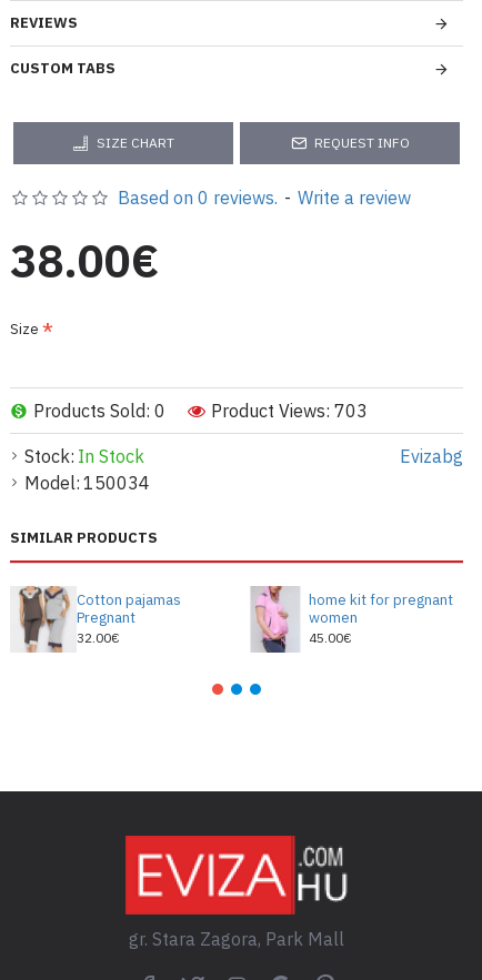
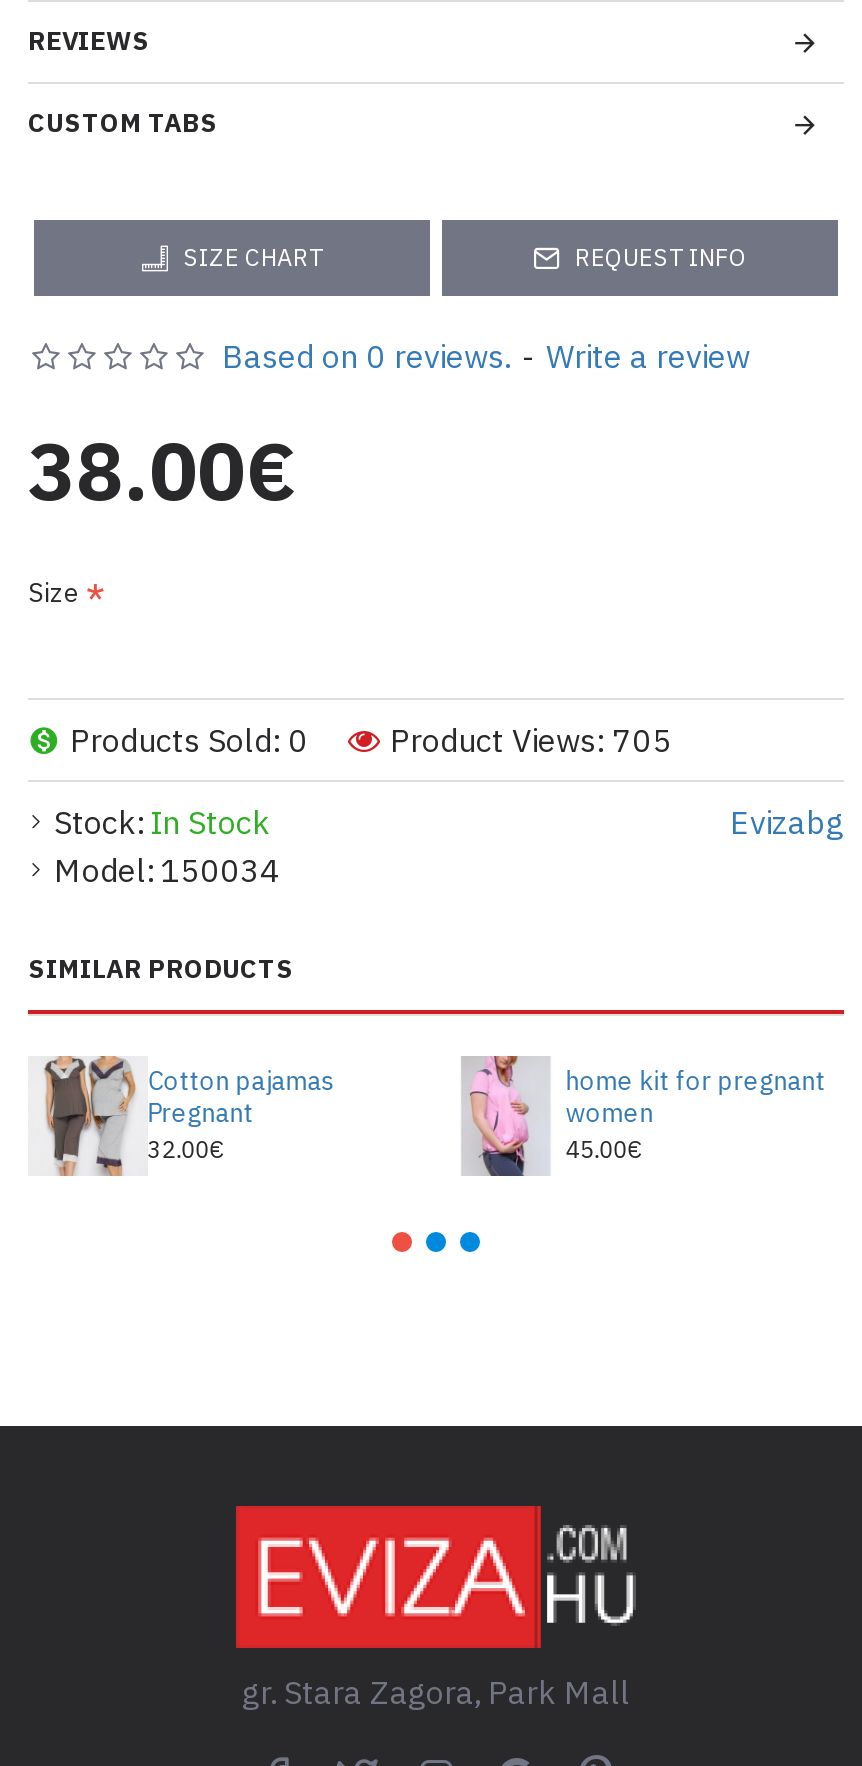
- Product Views: 703
+ Product Views: 705
